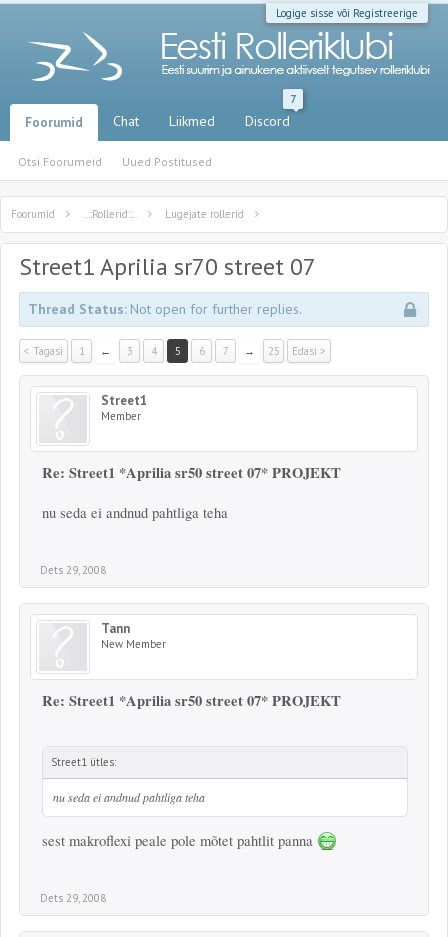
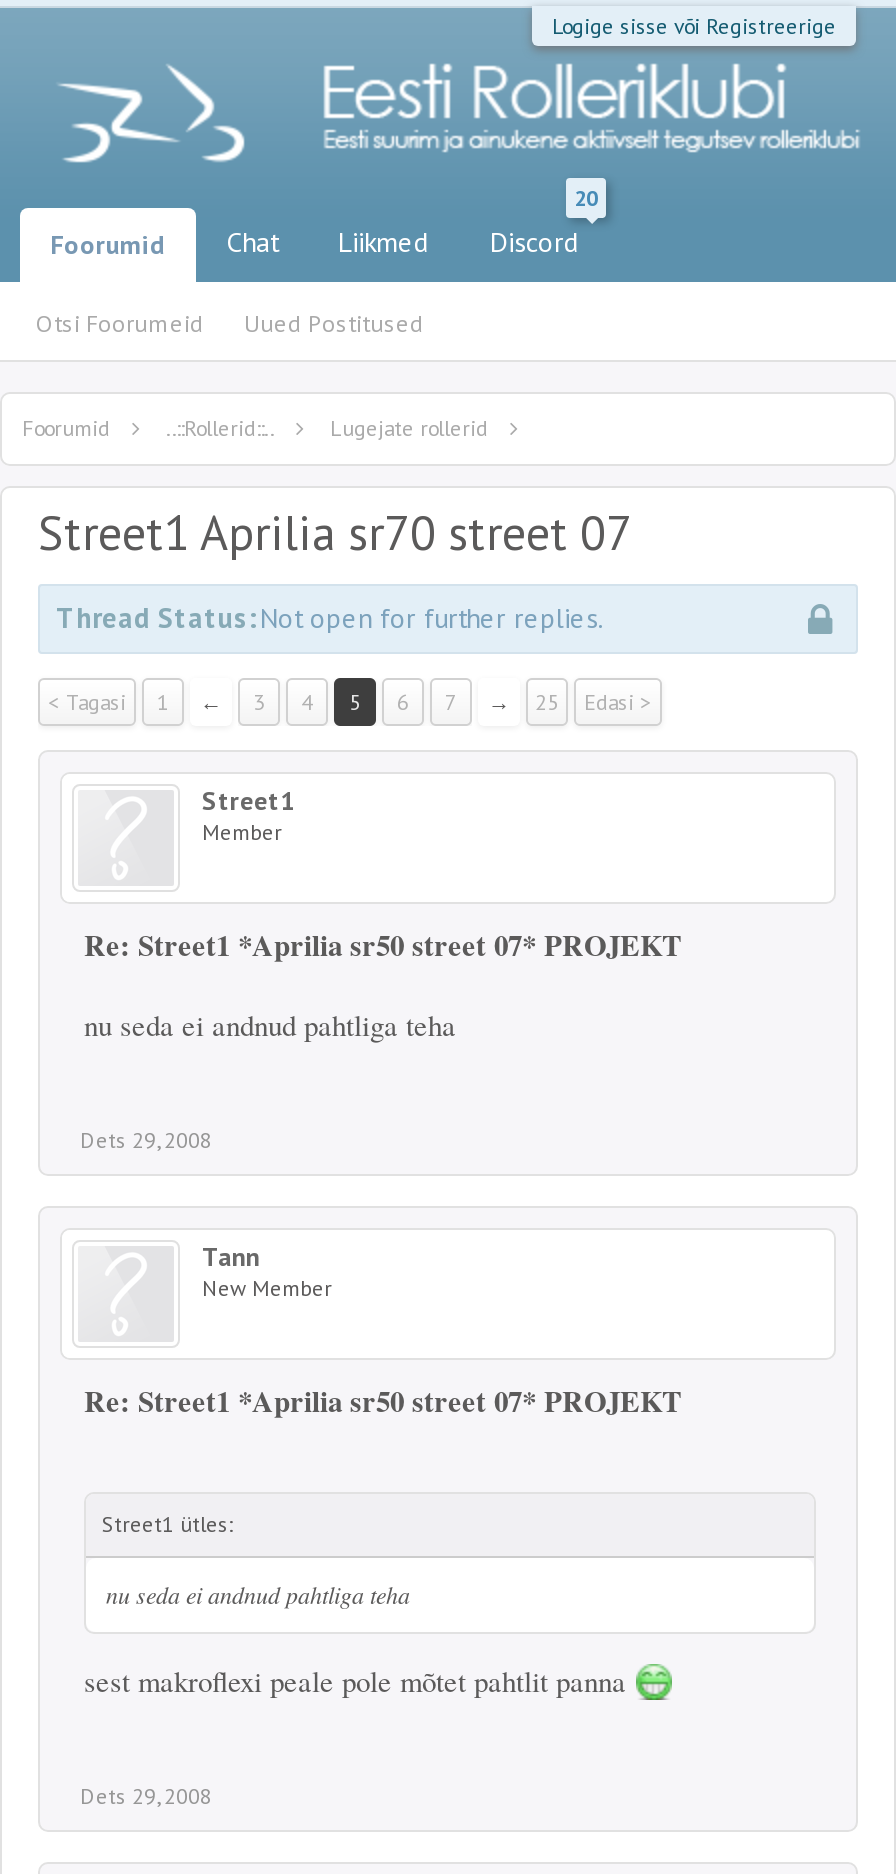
- 7
+ 20
